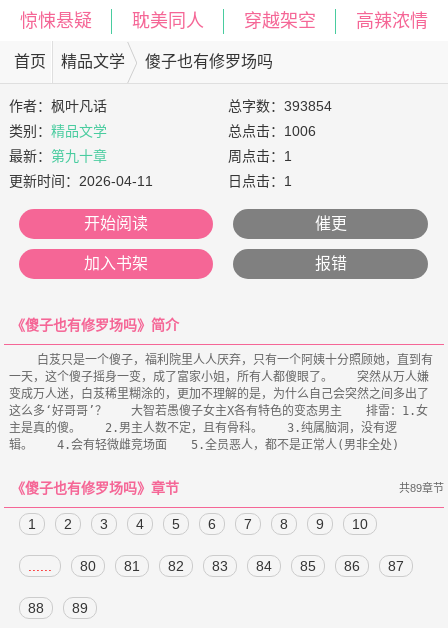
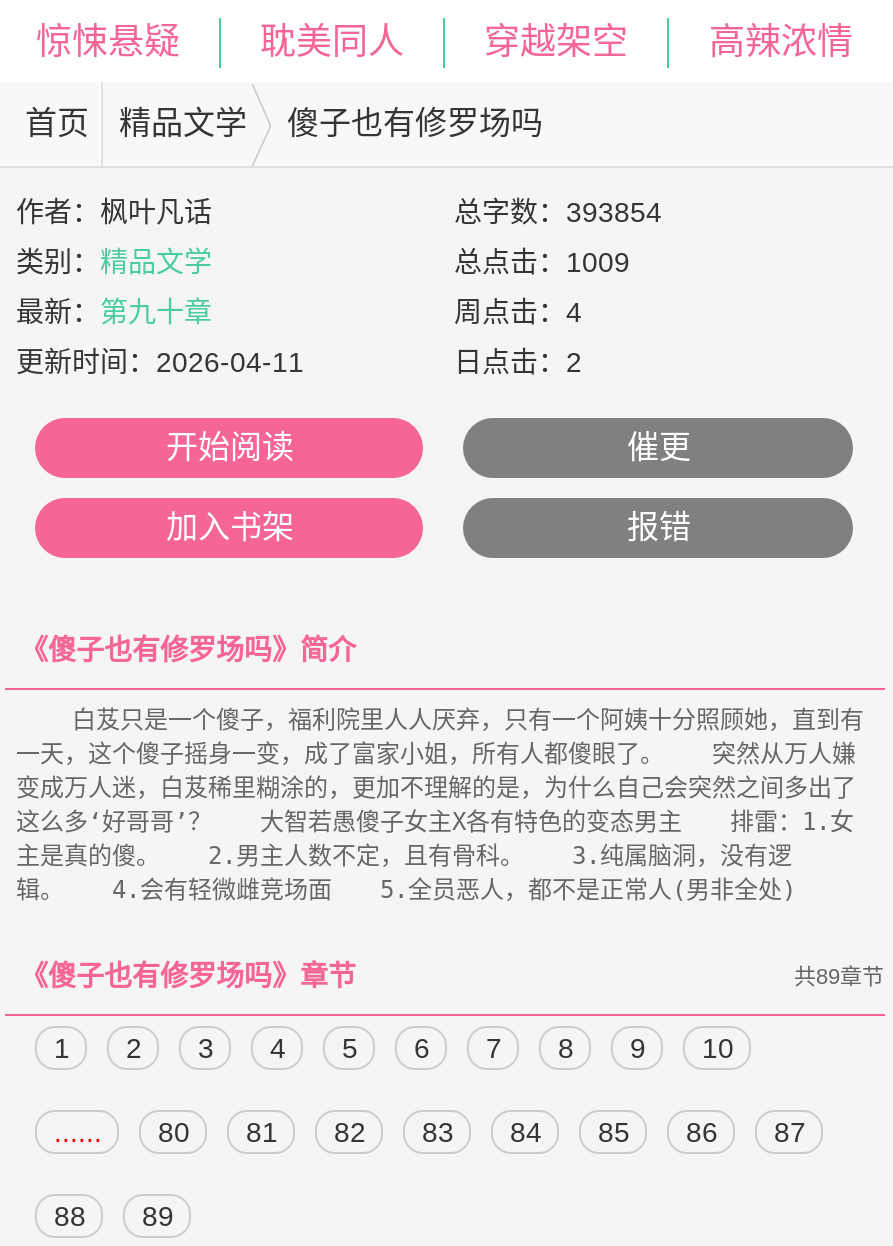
- 总点击：1006
+ 总点击：1009

- 周点击：1
+ 周点击：4

- 日点击：1
+ 日点击：2
